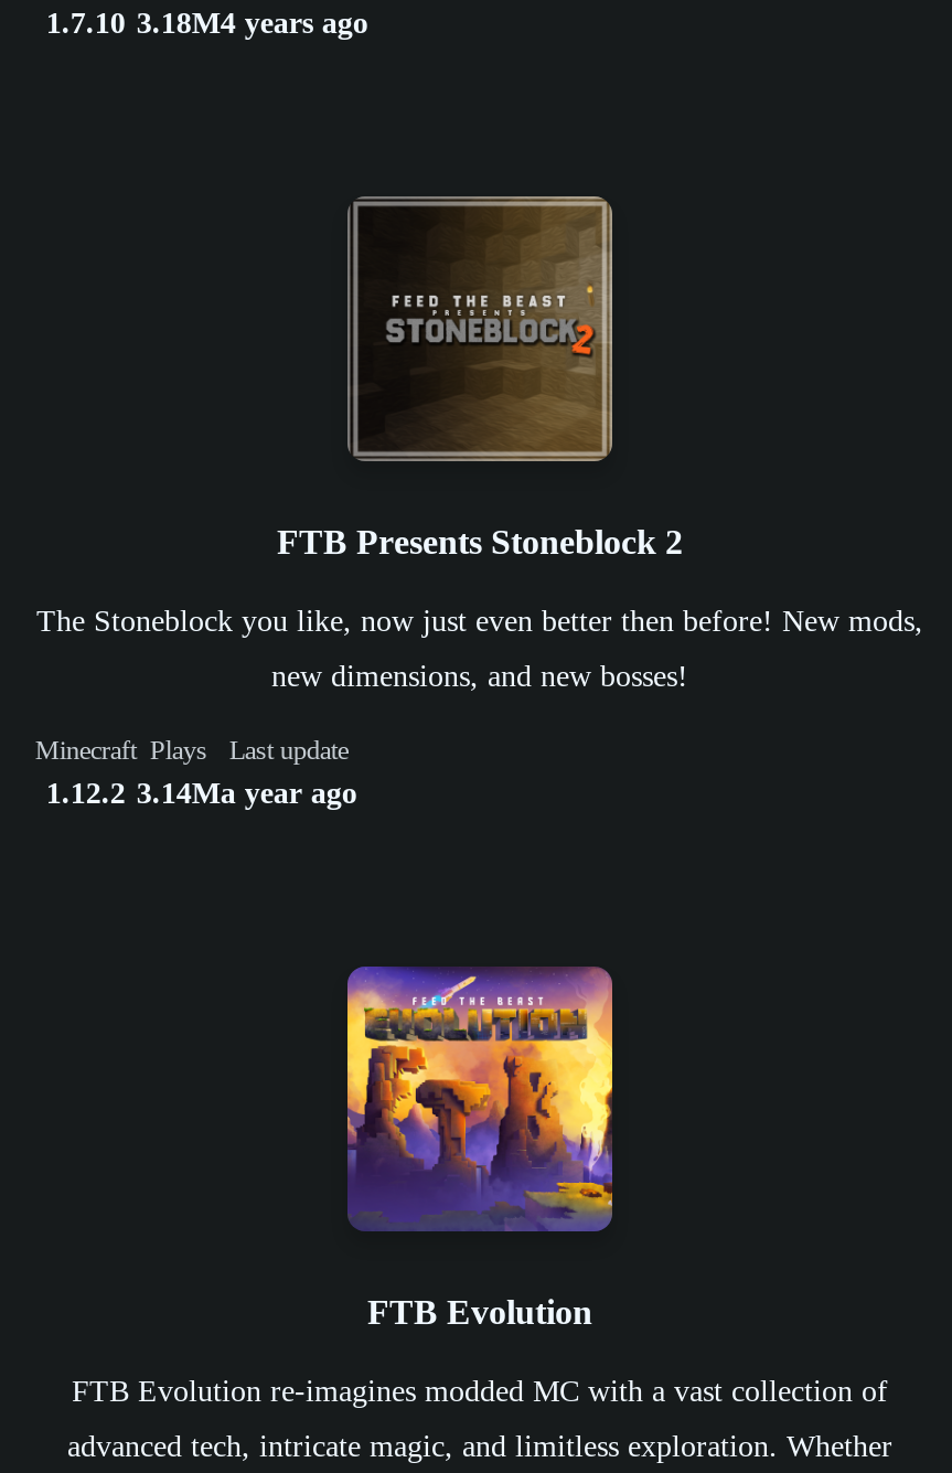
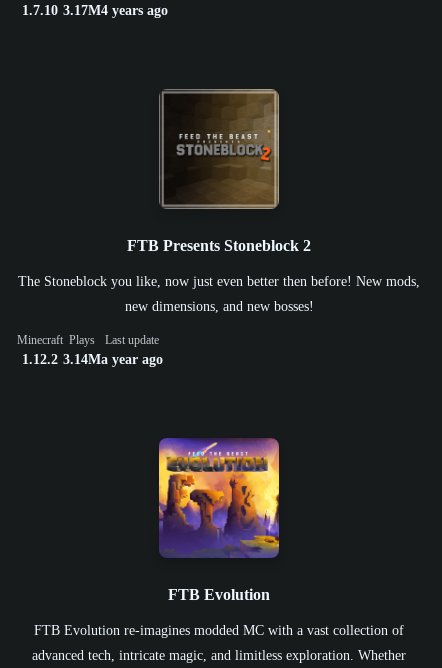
- 1.7.10 3.18M 4 years ago
+ 1.7.10 3.17M 4 years ago
